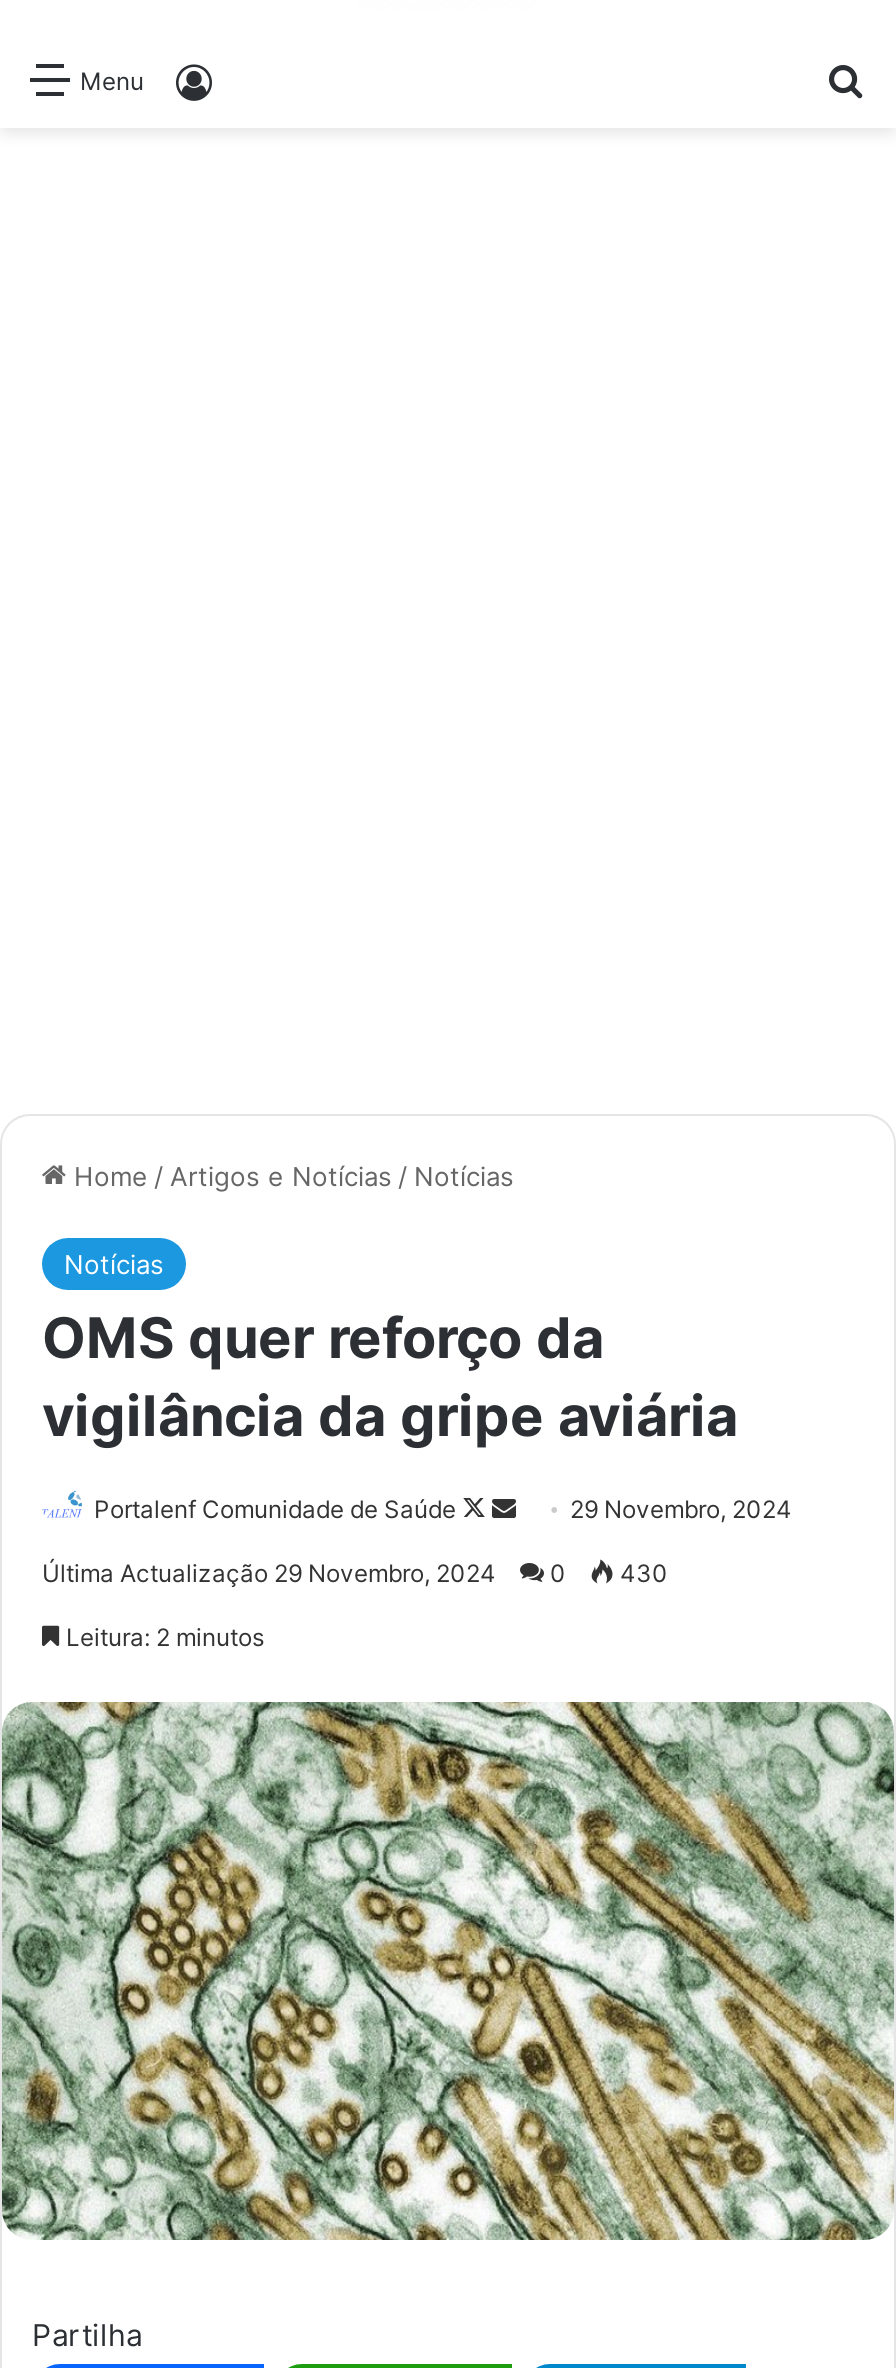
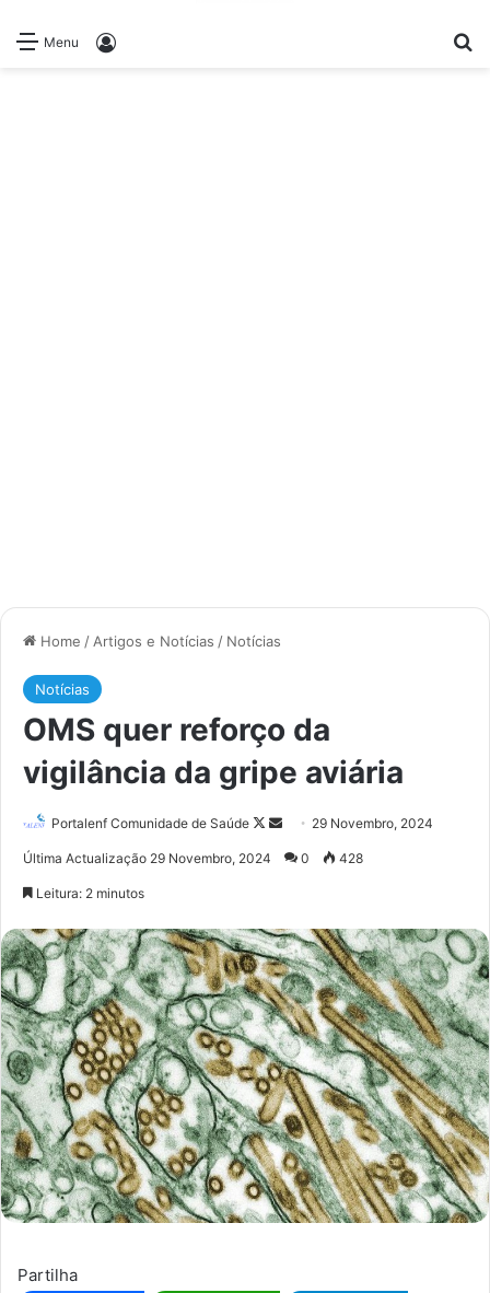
- Última Actualização 29 Novembro, 2024 0 430
+ Última Actualização 29 Novembro, 2024 0 428
